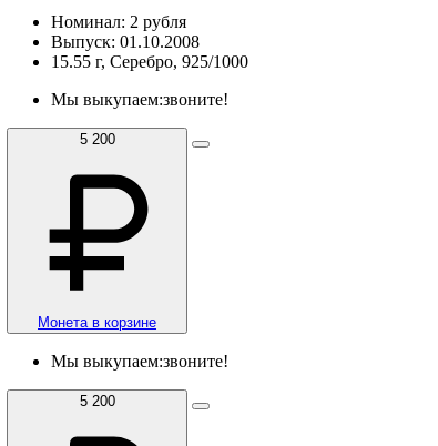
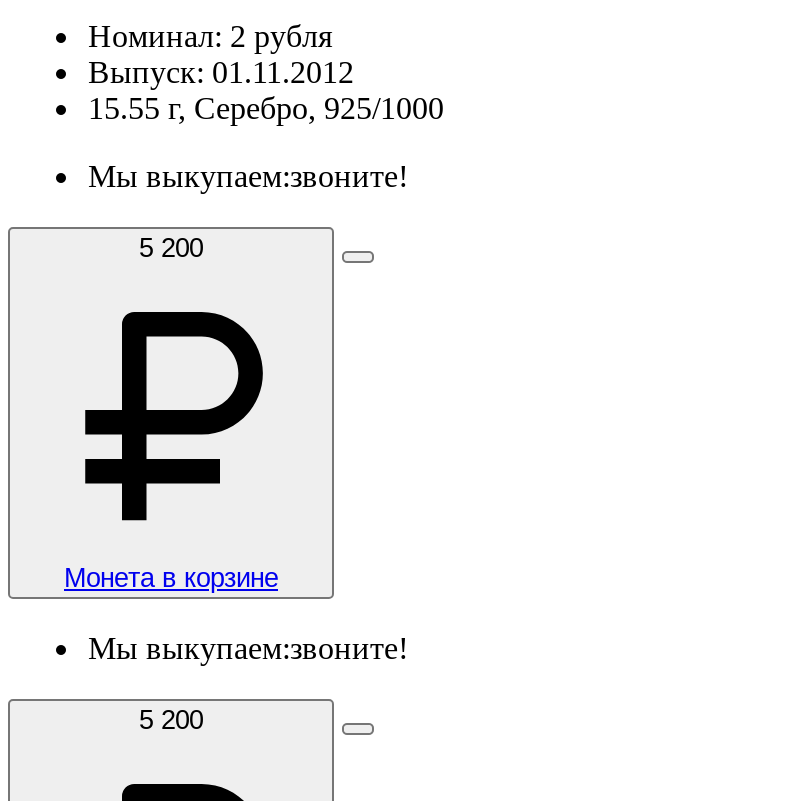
- Выпуск: 01.10.2008
+ Выпуск: 01.11.2012
